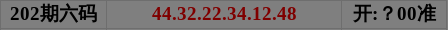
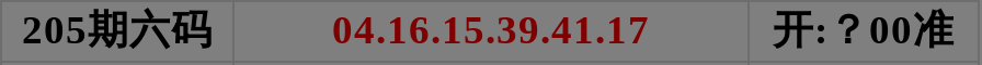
- 202期六码
+ 205期六码

- 44.32.22.34.12.48
+ 04.16.15.39.41.17
